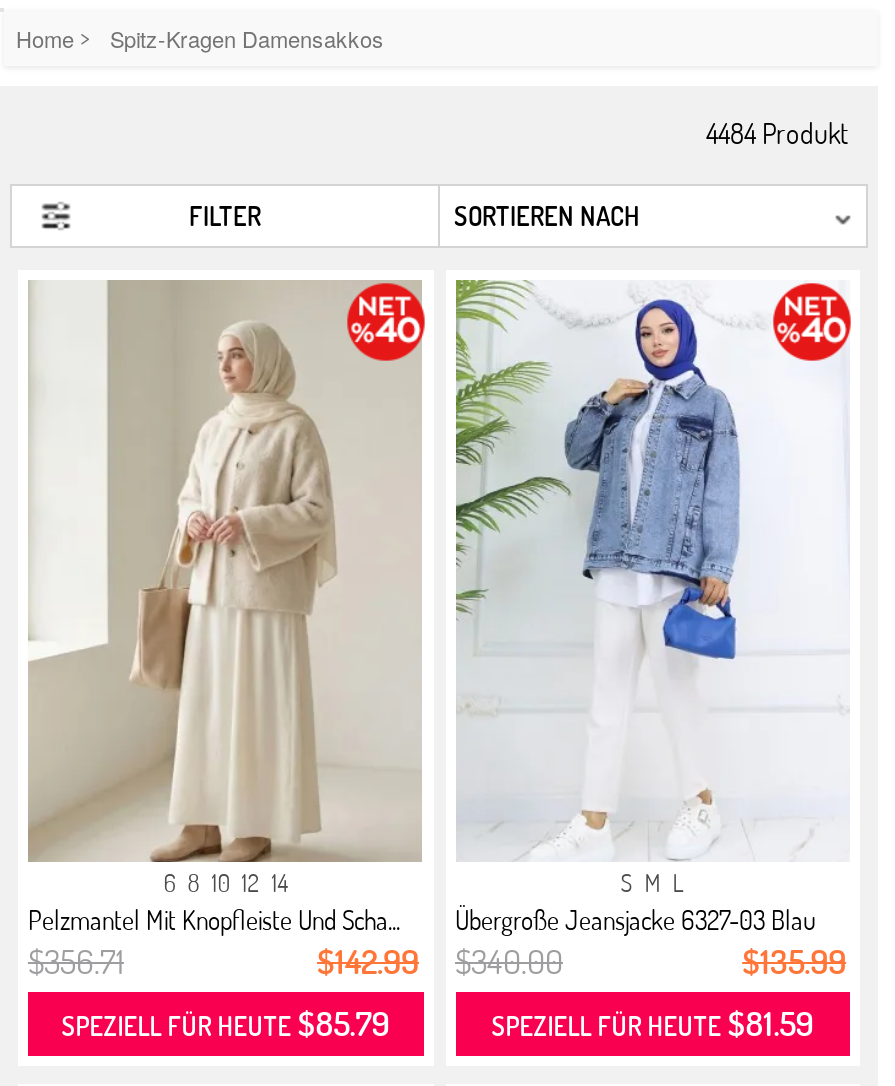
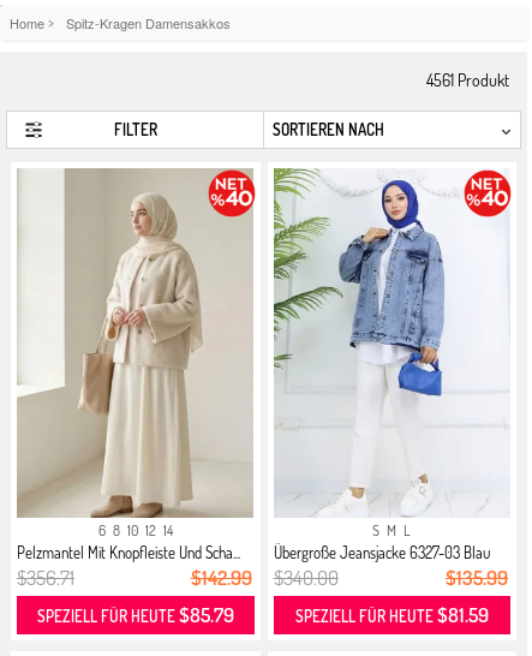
- 4484 Produkt
+ 4561 Produkt
